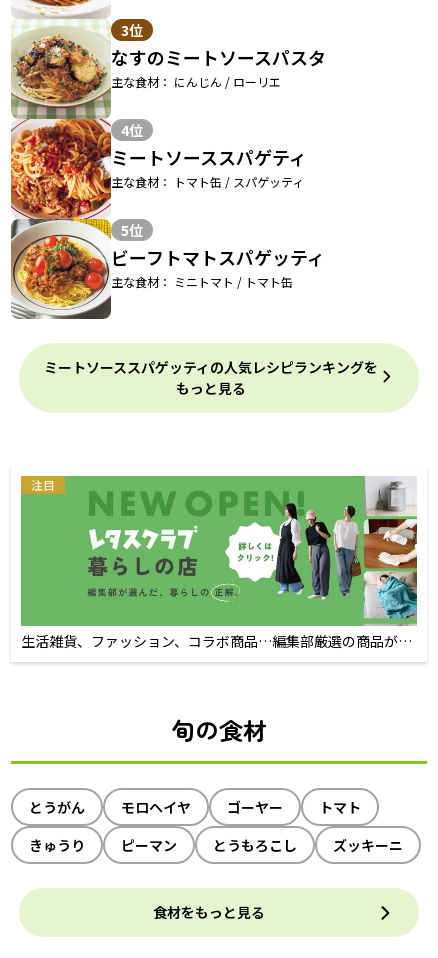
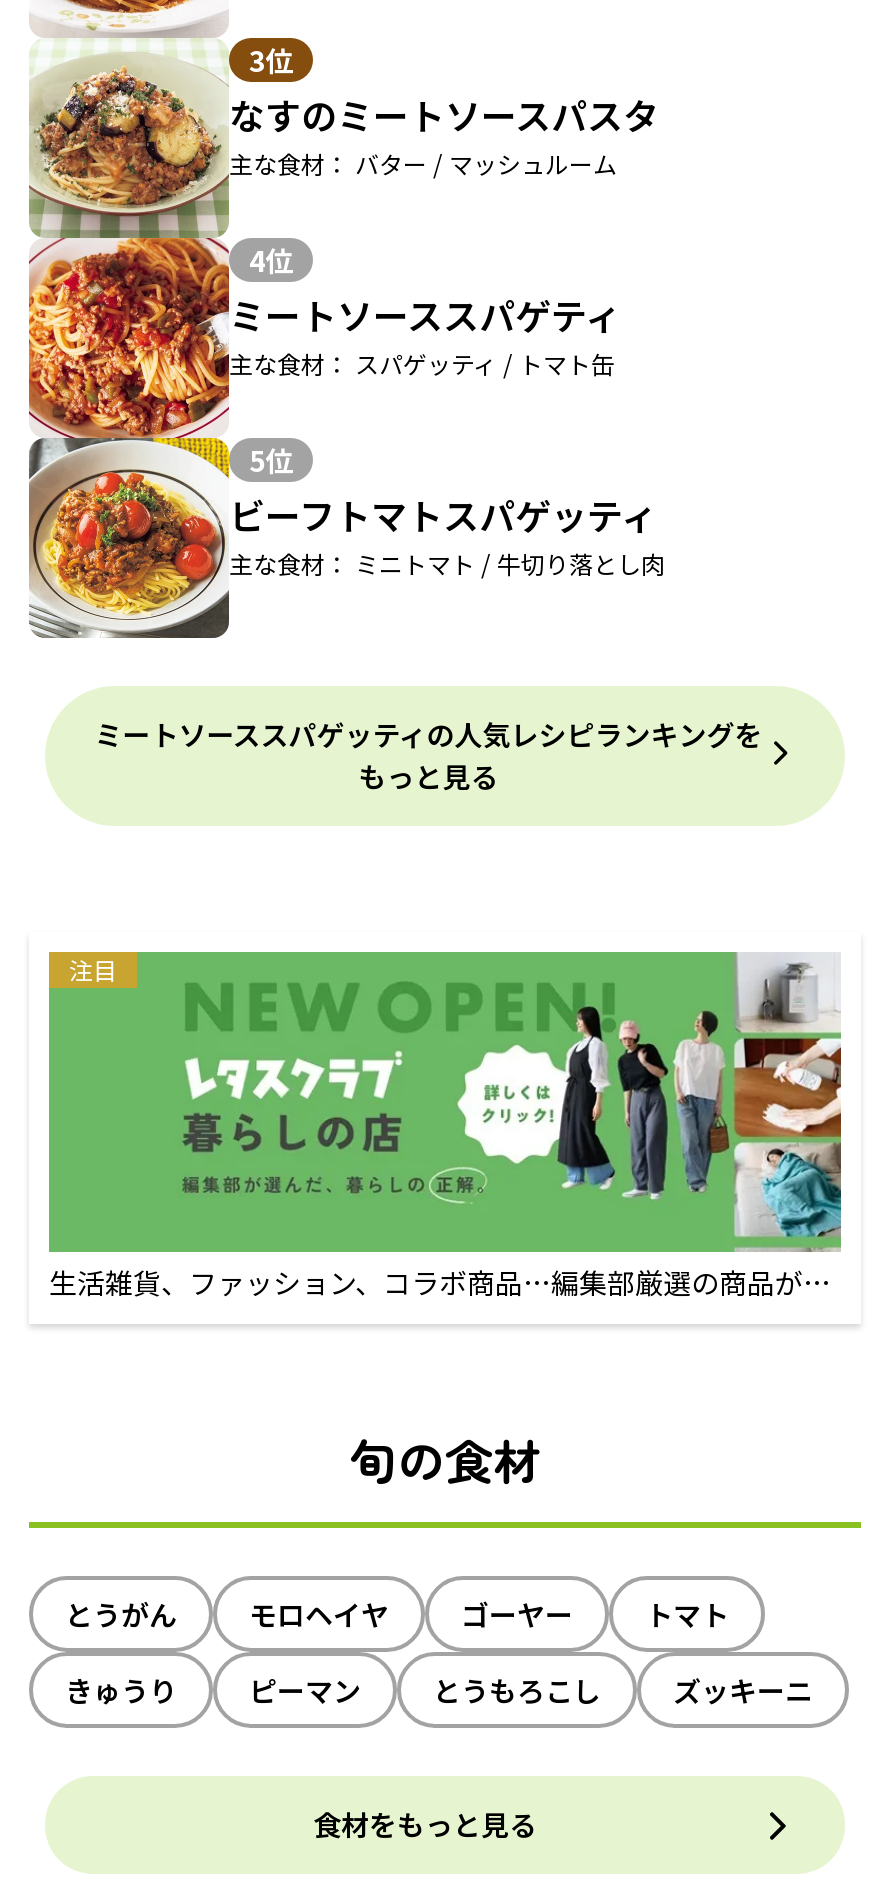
- 主な食材： にんじん / ローリエ
+ 主な食材： バター / マッシュルーム

- 主な食材： トマト缶 / スパゲッティ
+ 主な食材： スパゲッティ / トマト缶

- 主な食材： ミニトマト / トマト缶
+ 主な食材： ミニトマト / 牛切り落とし肉
